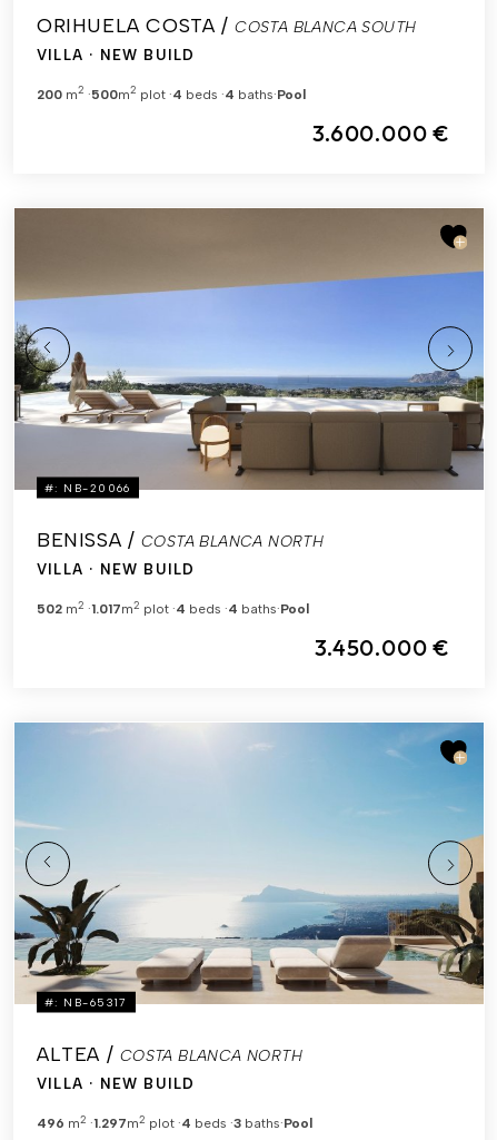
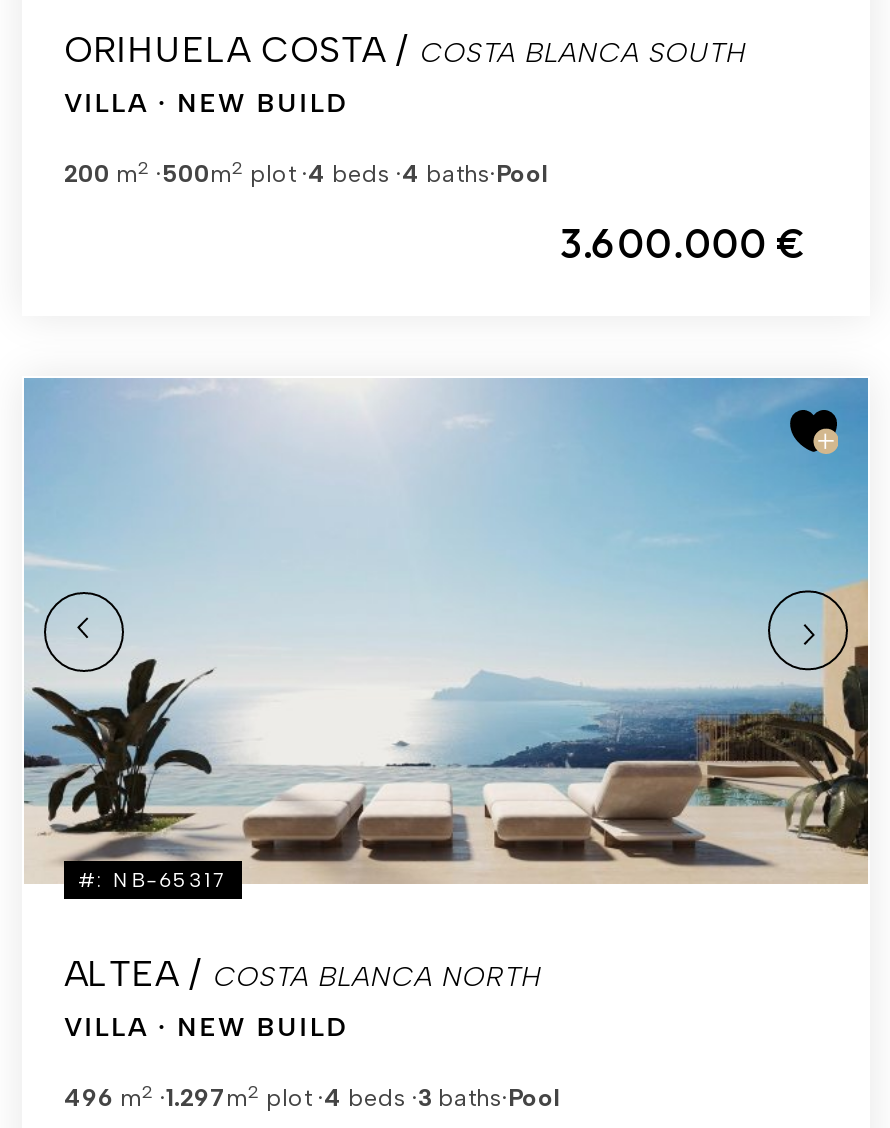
- [image]
- #: NB-20066
- BENISSA / COSTA BLANCA NORTH
- VILLA · NEW BUILD
- 502 m2 1.017m2 plot 4 beds 4 baths Pool
- 3.450.000 €
